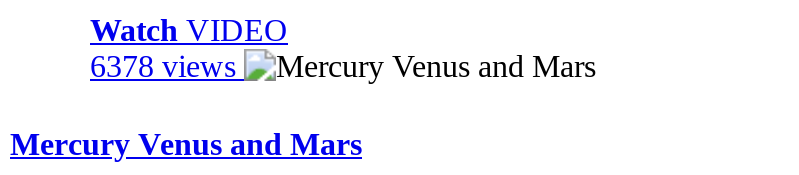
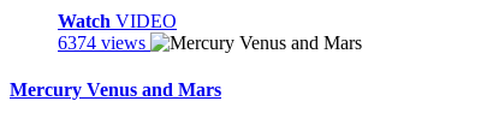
- 6378 views
+ 6374 views
